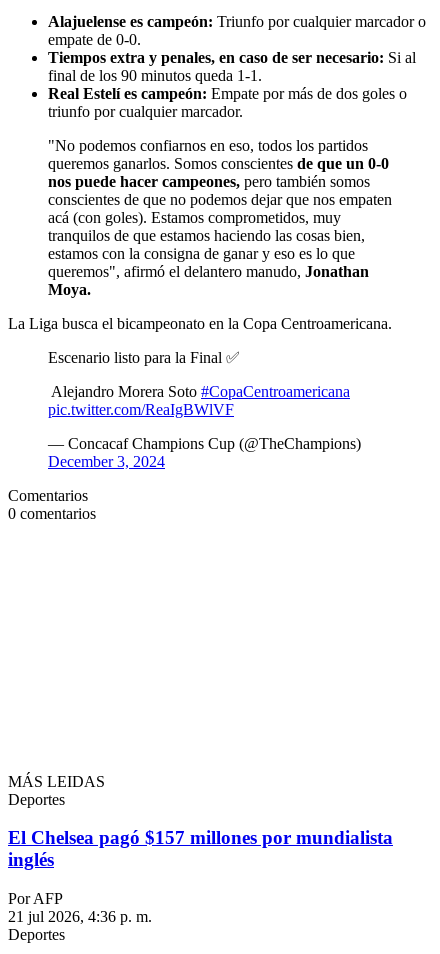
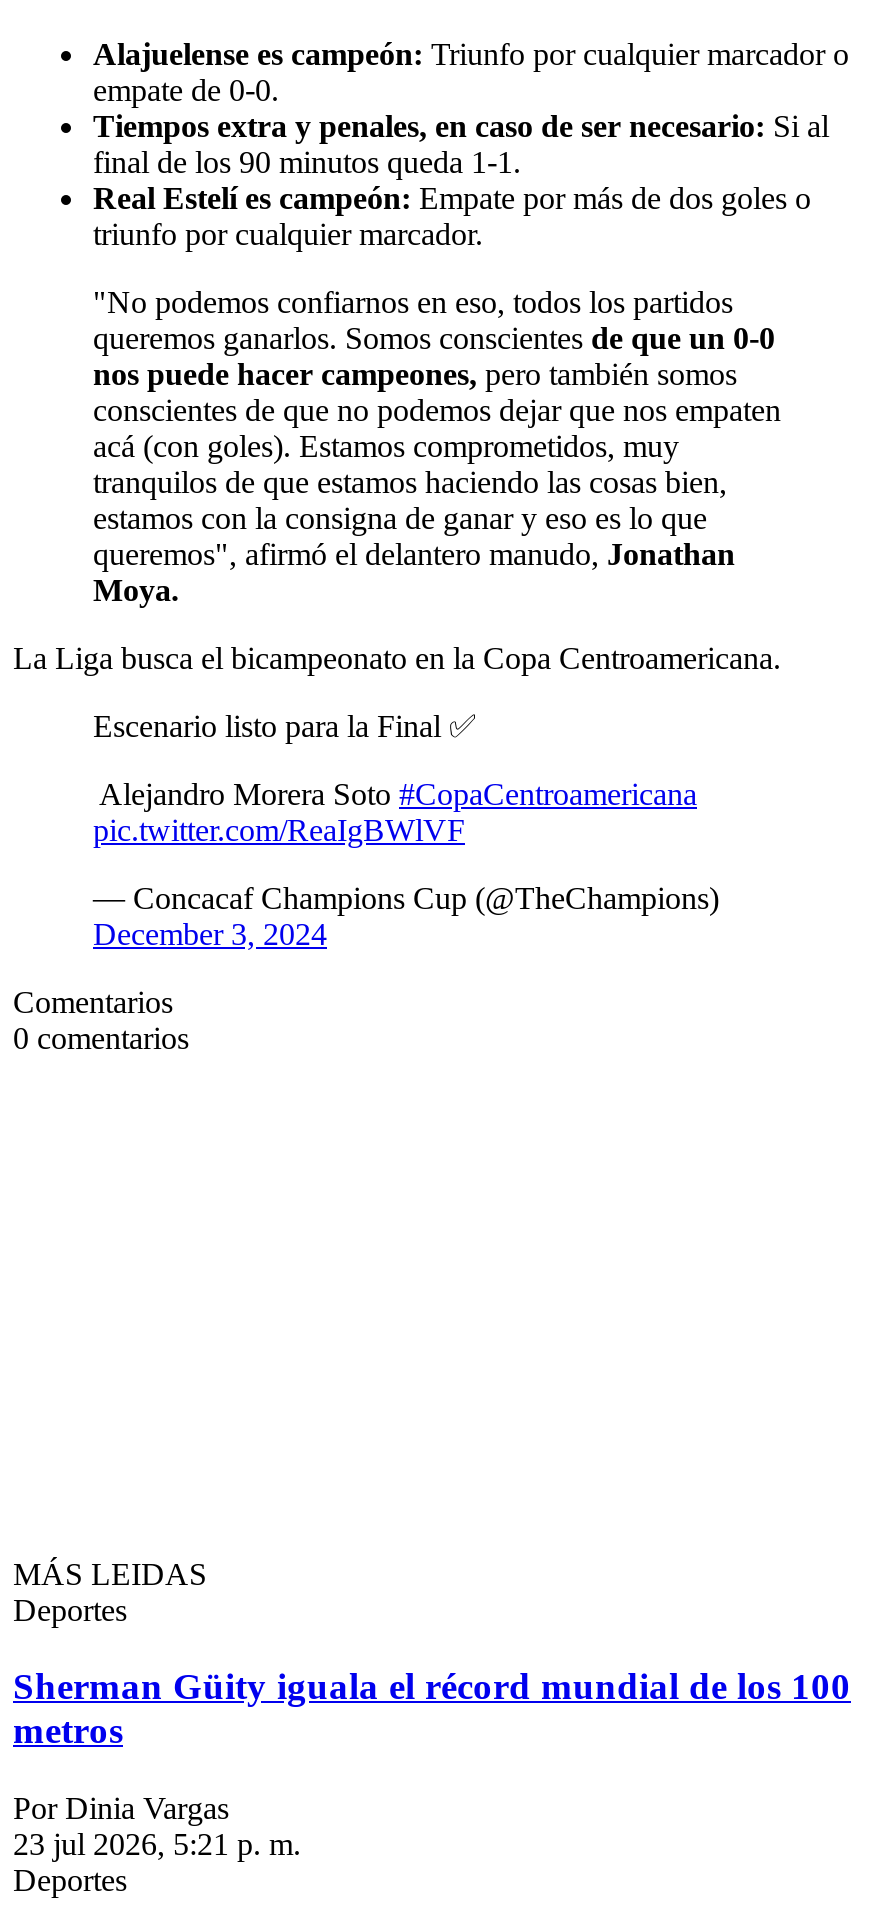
- El Chelsea pagó $157 millones por mundialista
- inglés
+ Sherman Güity iguala el récord mundial de los 100
+ metros

- Por AFP
- 21 jul 2026, 4:36 p. m.
+ Por Dinia Vargas
+ 23 jul 2026, 5:21 p. m.
